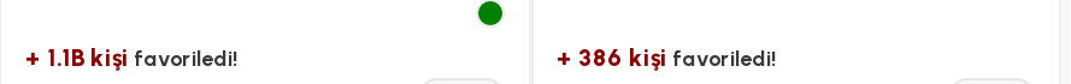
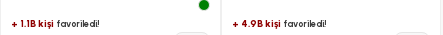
- + 386 kişi favoriledi!
+ + 4.9B kişi favoriledi!
